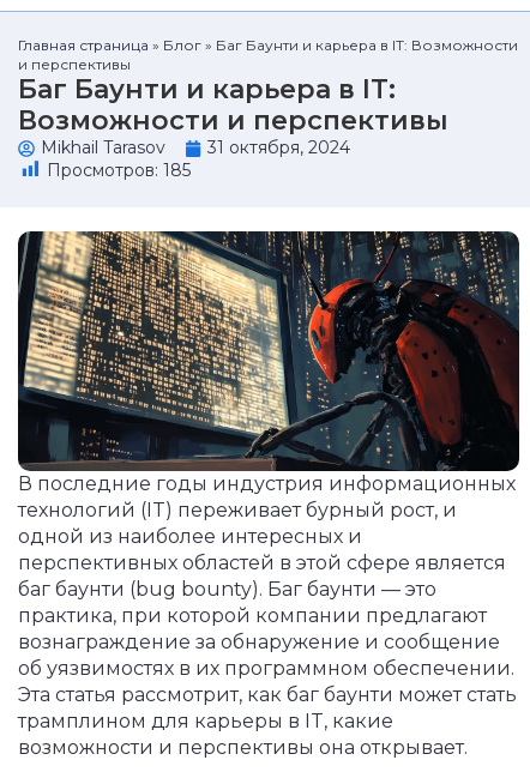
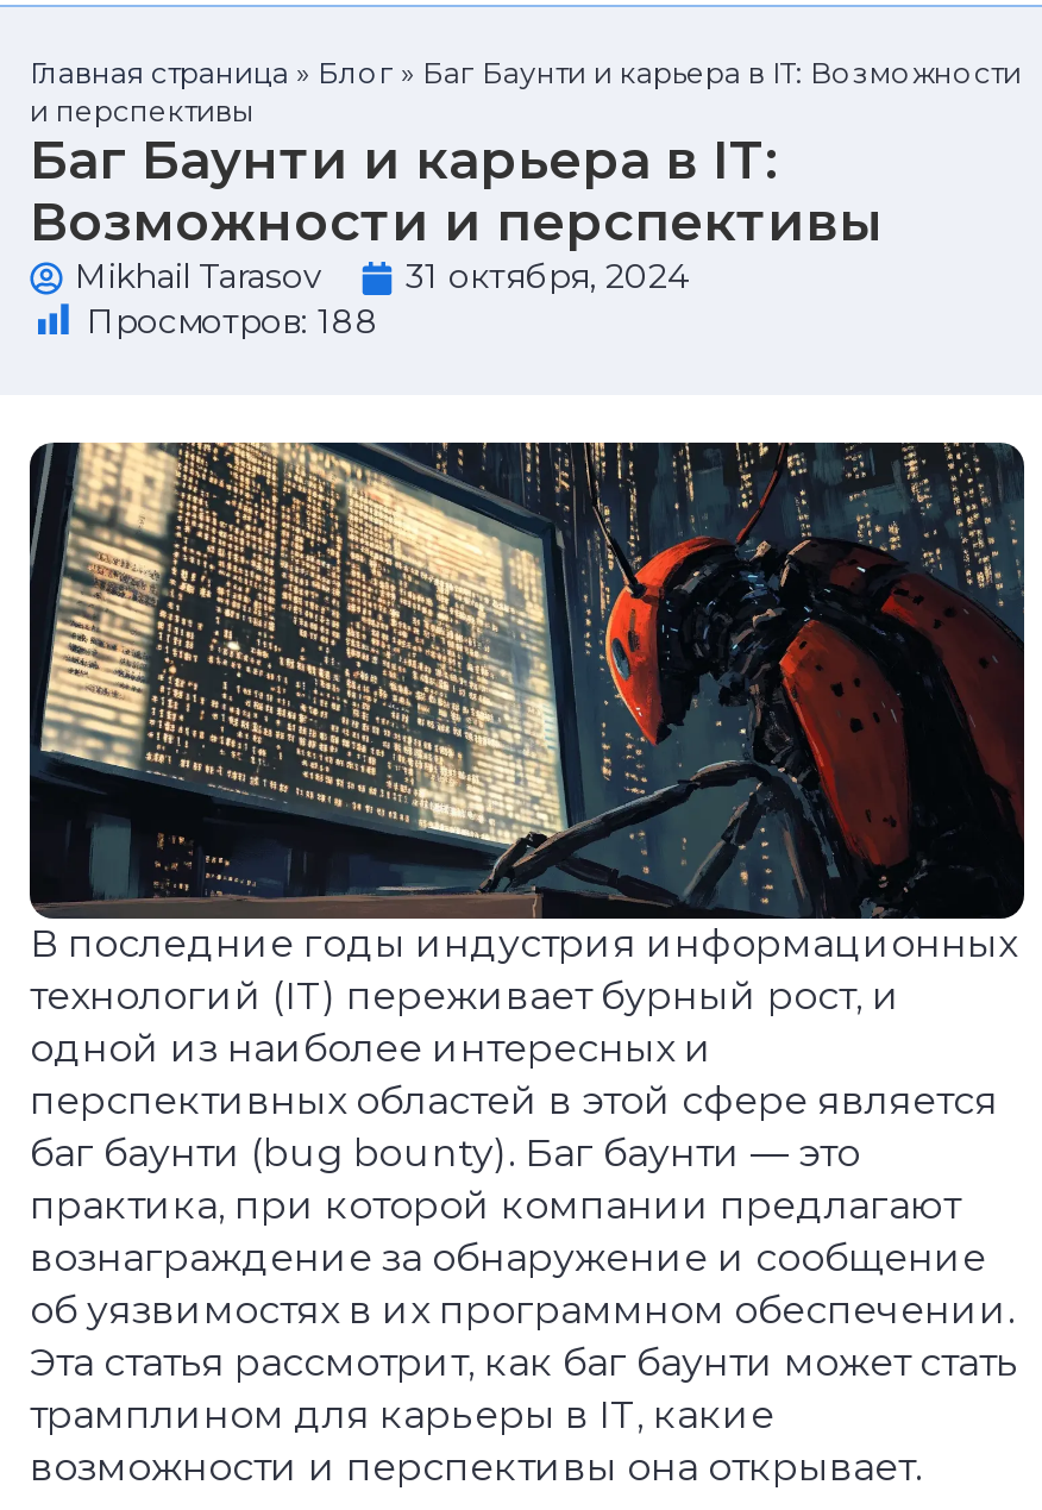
- Просмотров: 185
+ Просмотров: 188
